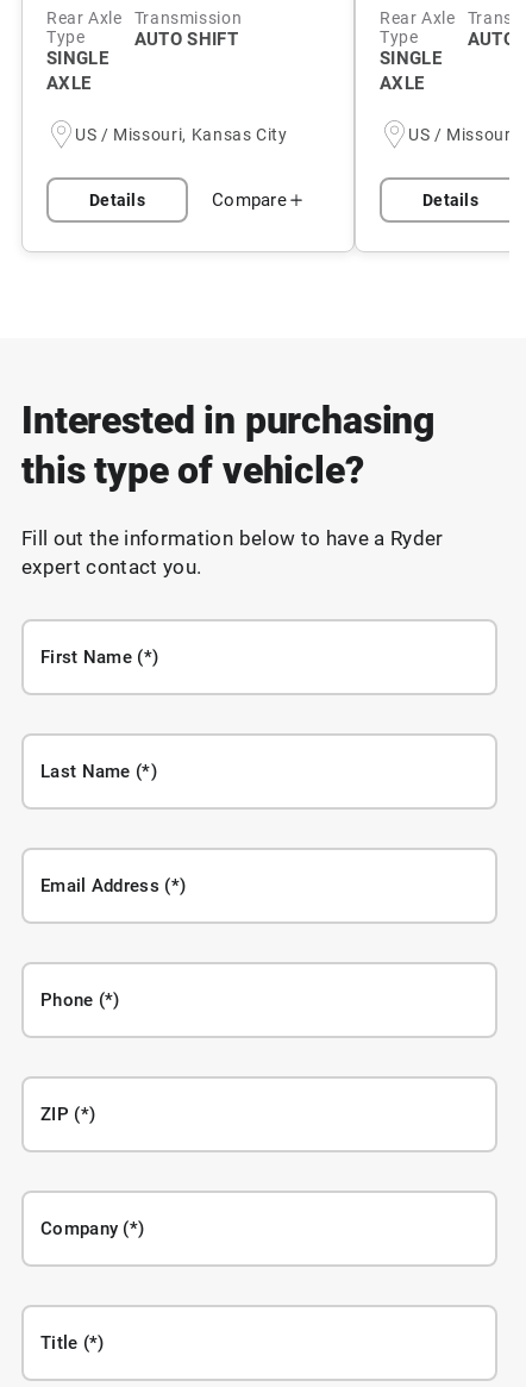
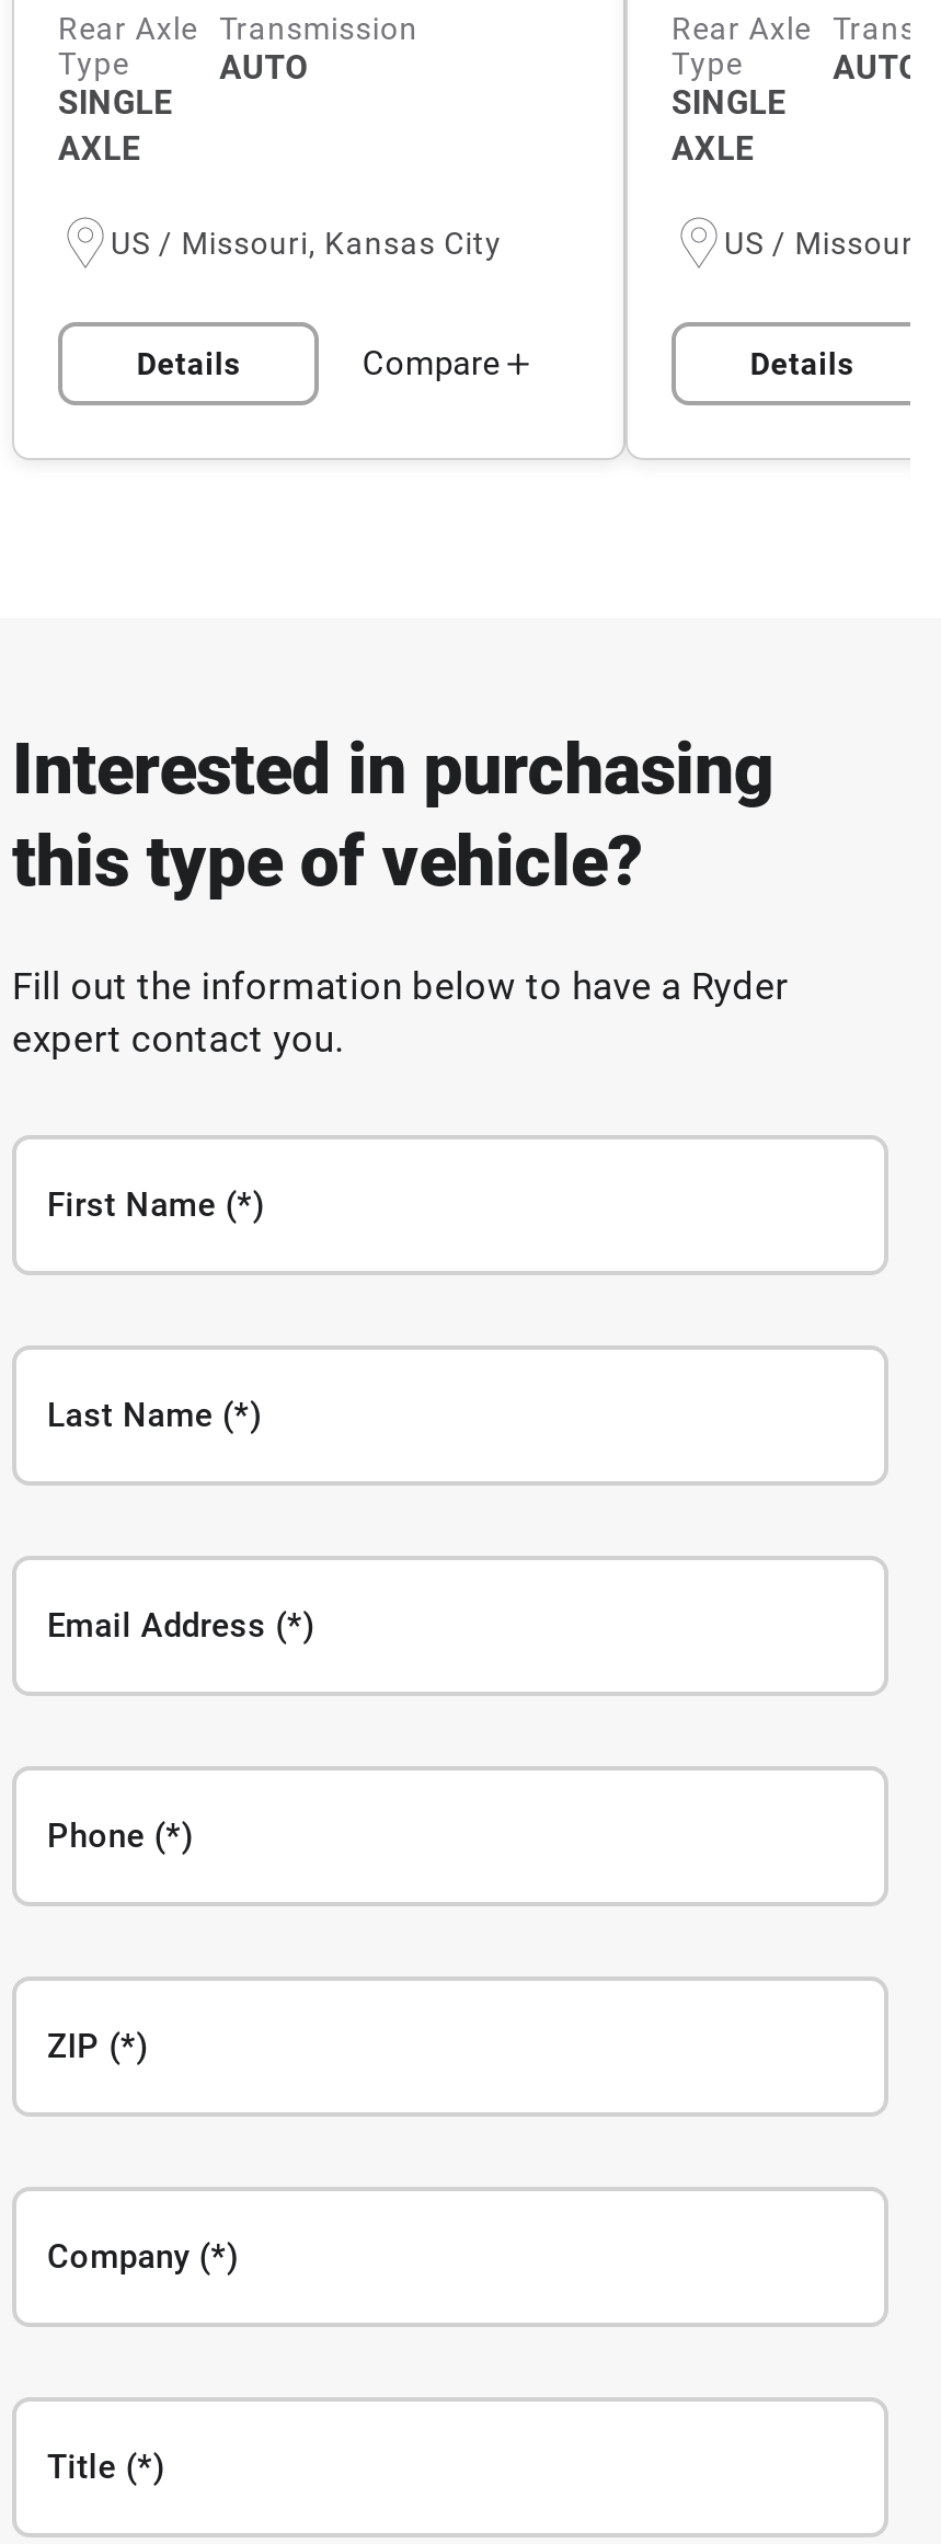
- AUTO SHIFT
+ AUTO
